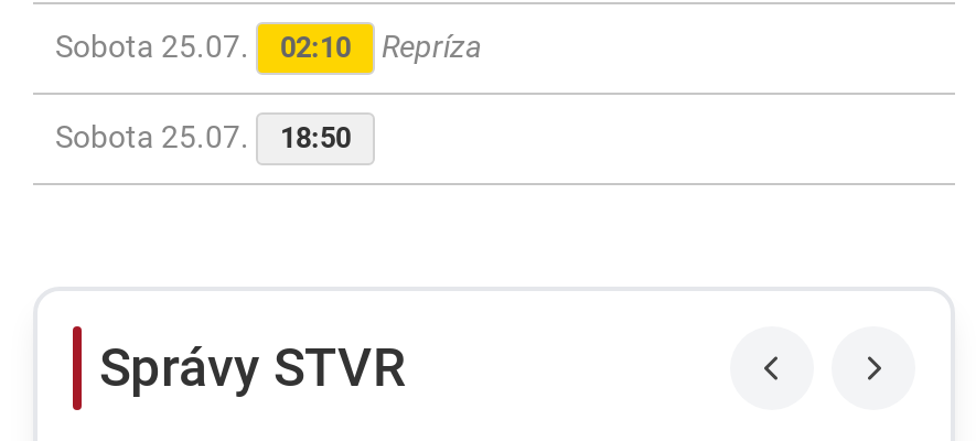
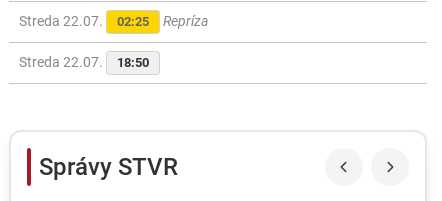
- Sobota 25.07.
- 02:10
+ Streda 22.07.
+ 02:25

- Sobota 25.07. 18:50
+ Streda 22.07. 18:50
